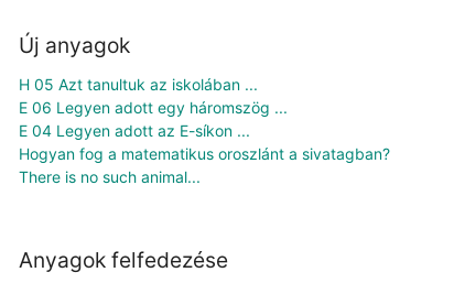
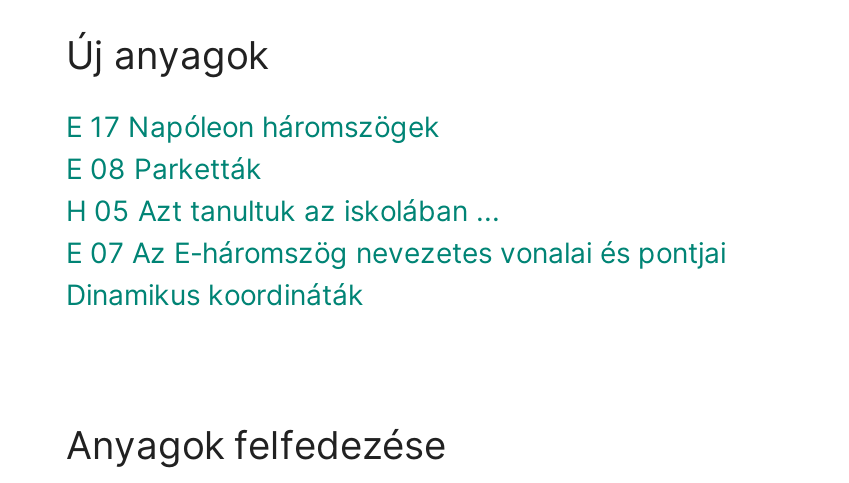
+ E 17 Napóleon háromszögek
+ E 08 Parketták

moved down: H 05 Azt tanultuk az iskolában ...

- E 06 Legyen adott egy háromszög ...
- E 04 Legyen adott az E-síkon ...
- Hogyan fog a matematikus oroszlánt a sivatagban?
- There is no such animal...
+ E 07 Az E-háromszög nevezetes vonalai és pontjai
+ Dinamikus koordináták
